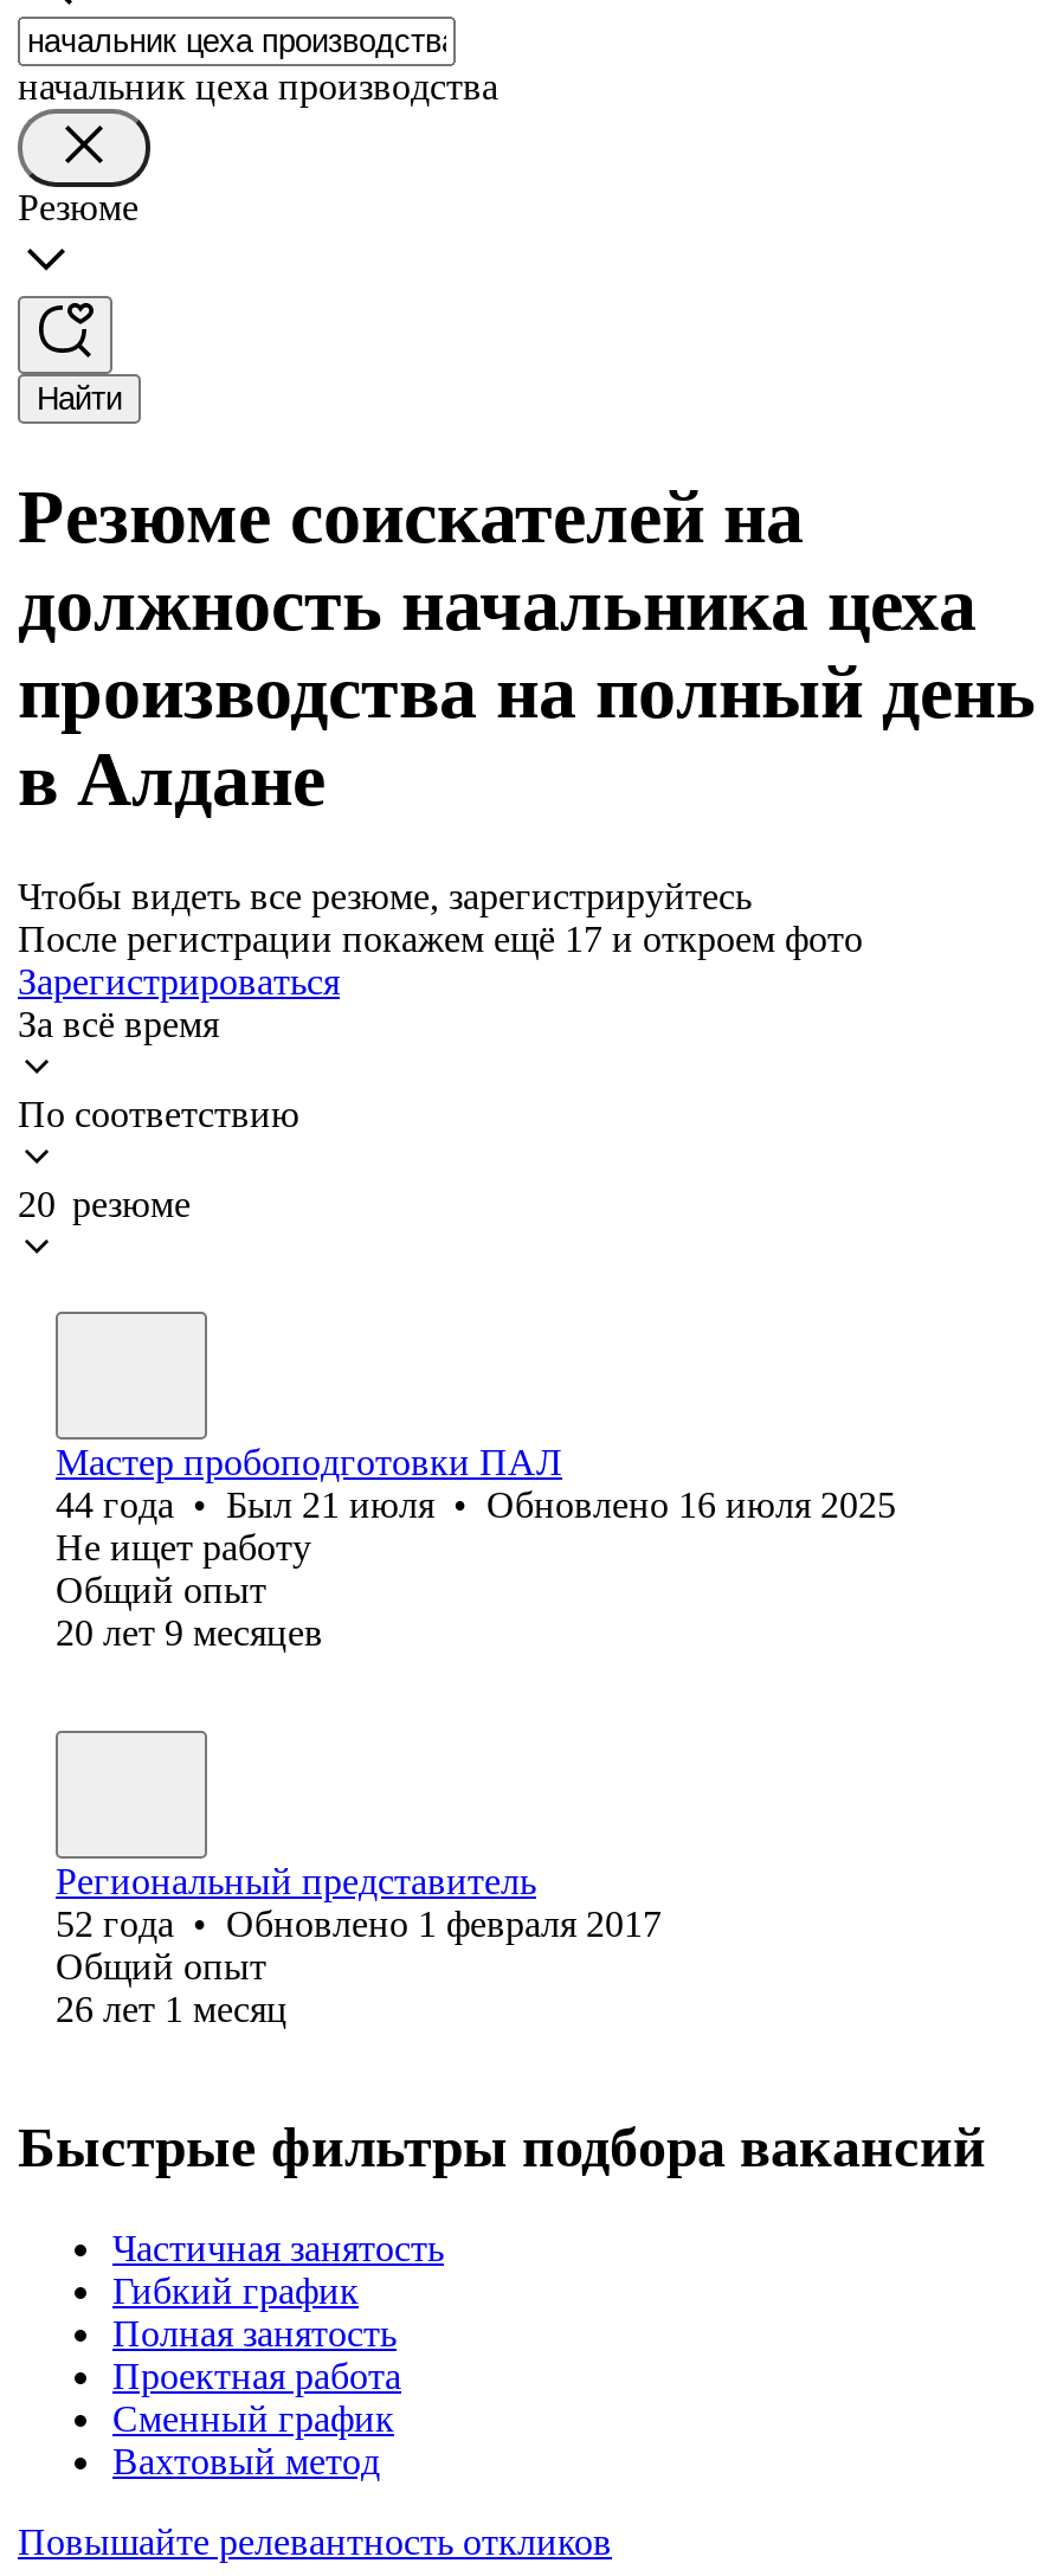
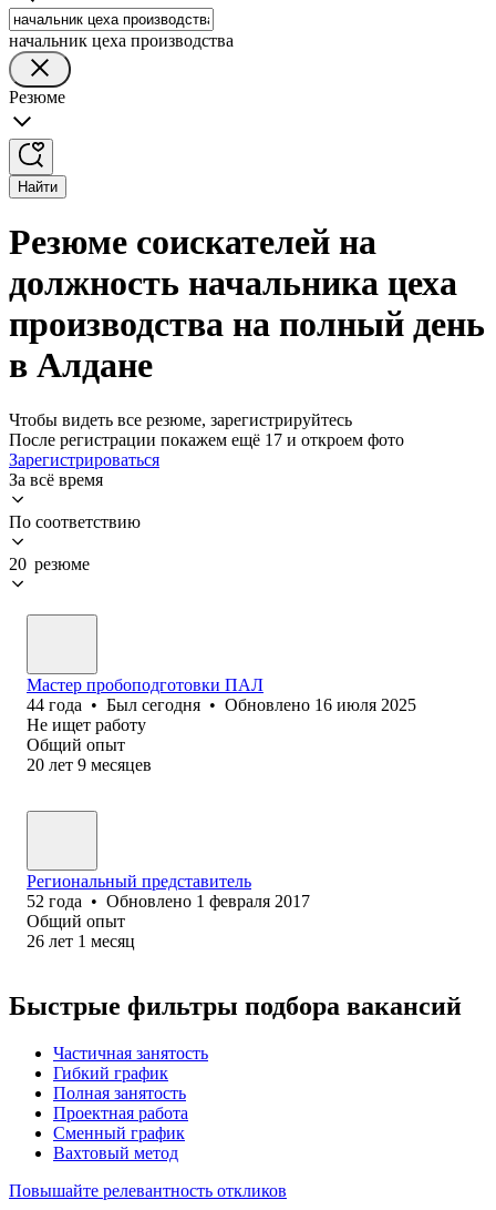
- 44 года • Был 21 июля • Обновлено 16 июля 2025
+ 44 года • Был сегодня • Обновлено 16 июля 2025
